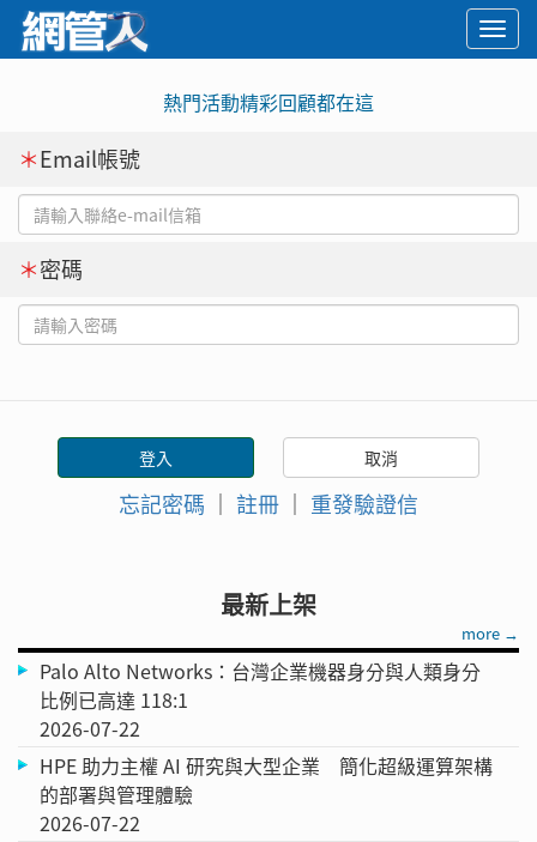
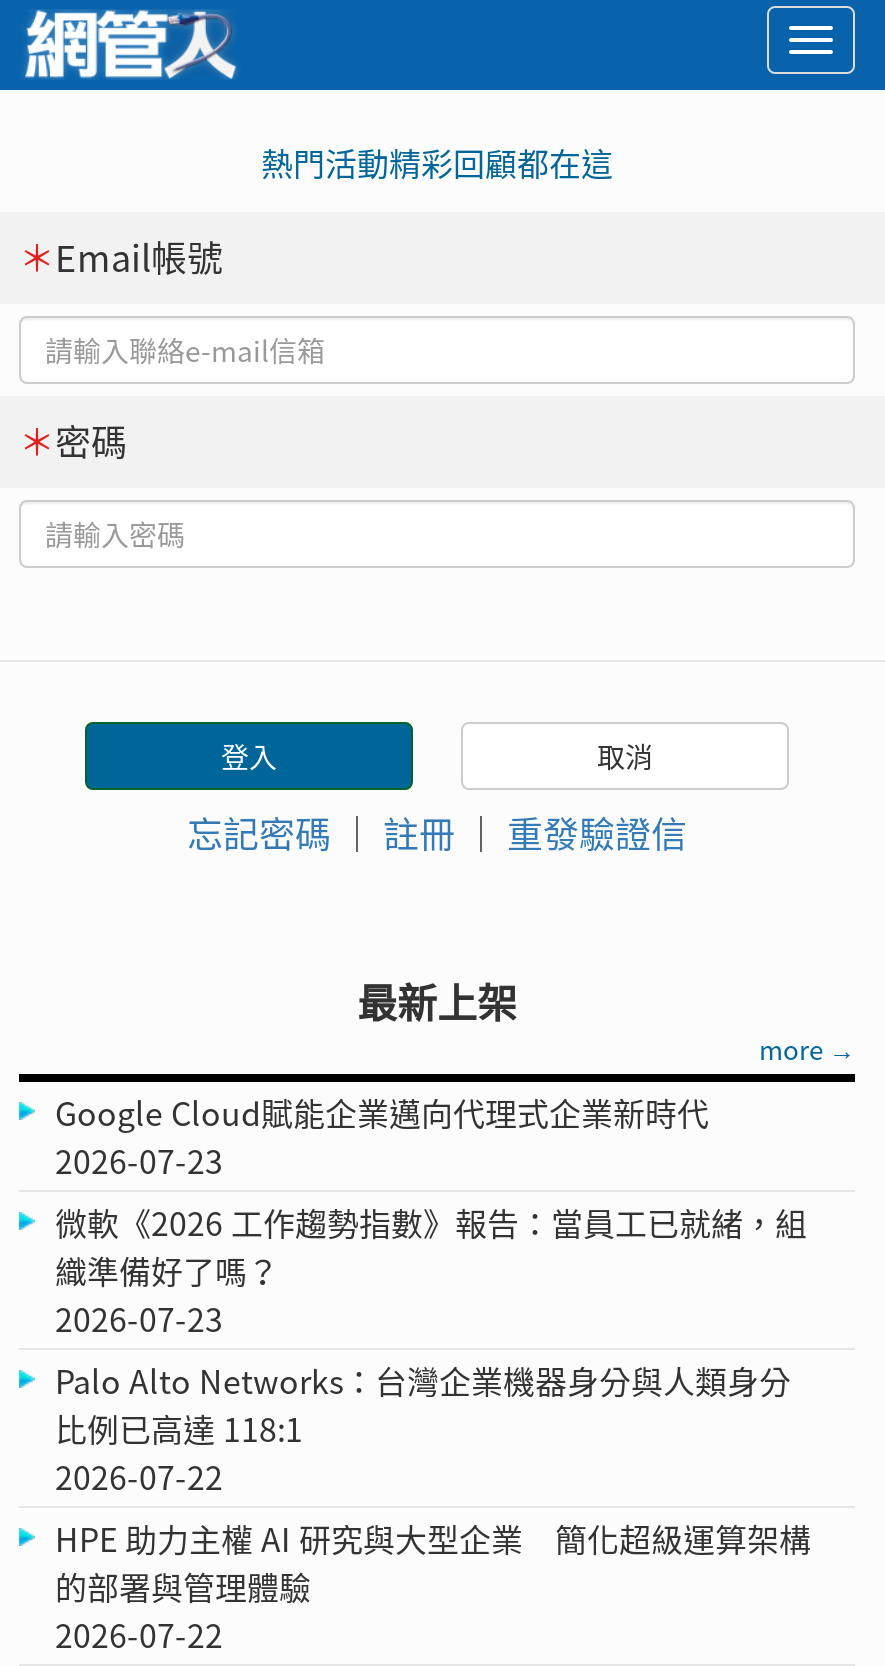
+ Google Cloud賦能企業邁向代理式企業新時代
+ 2026-07-23
+ 微軟《2026 工作趨勢指數》報告：當員工已就緒，組
+ 織準備好了嗎？
+ 2026-07-23
